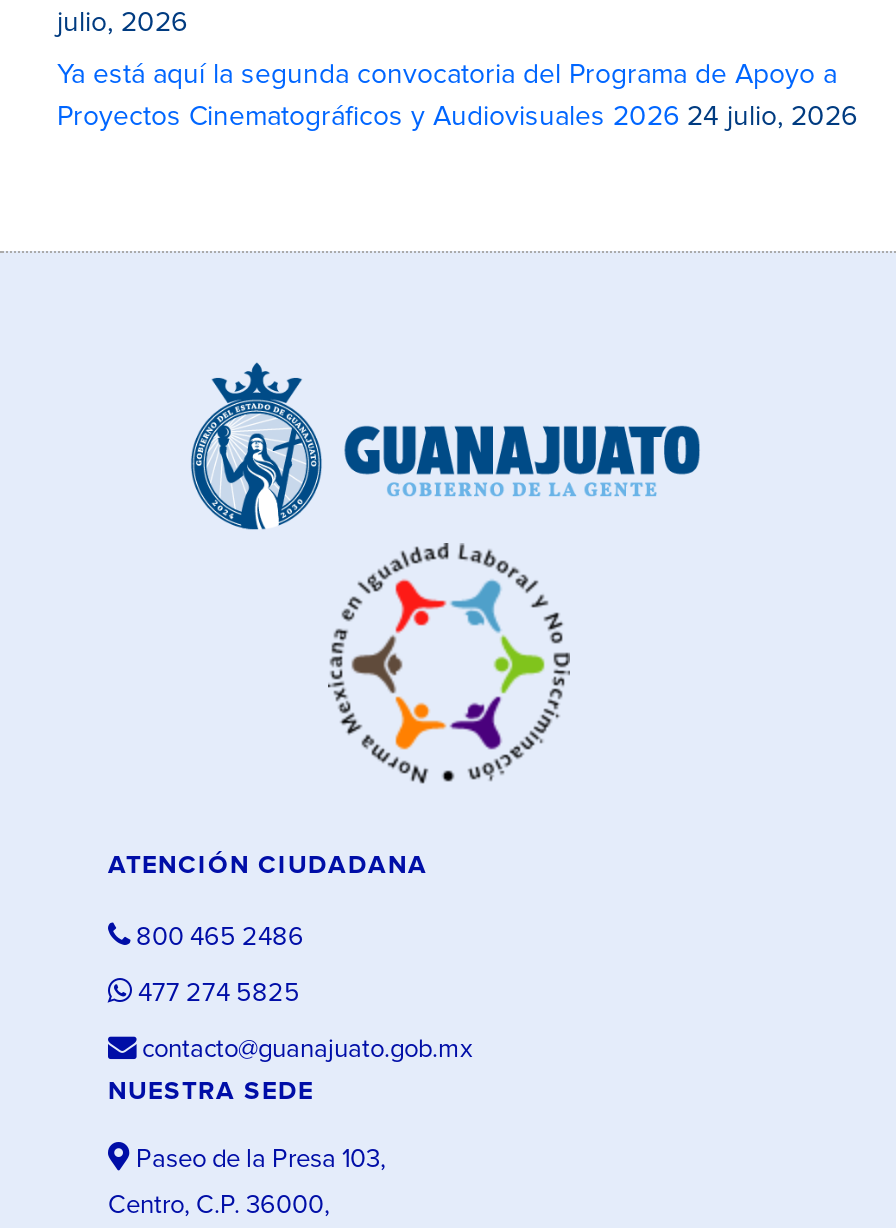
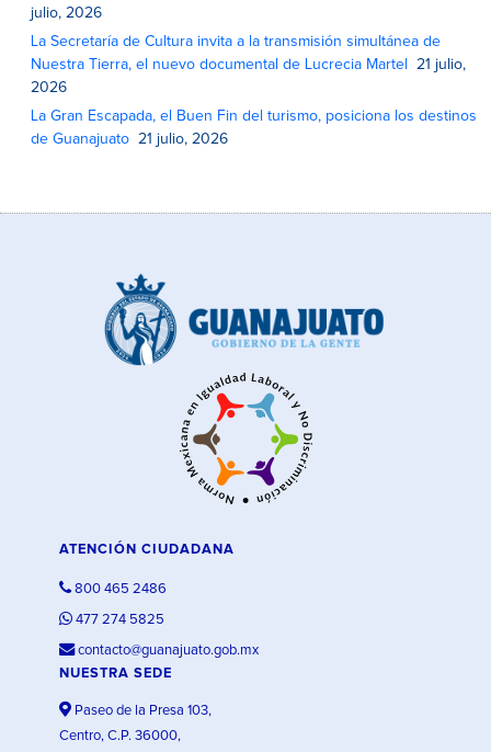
- Ya está aquí la segunda convocatoria del Programa de Apoyo a
- Proyectos Cinematográficos y Audiovisuales 2026 24 julio, 2026
+ La Secretaría de Cultura invita a la transmisión simultánea de
+ Nuestra Tierra, el nuevo documental de Lucrecia Martel 21 julio,
+ 2026
+ La Gran Escapada, el Buen Fin del turismo, posiciona los destinos
+ de Guanajuato 21 julio, 2026
